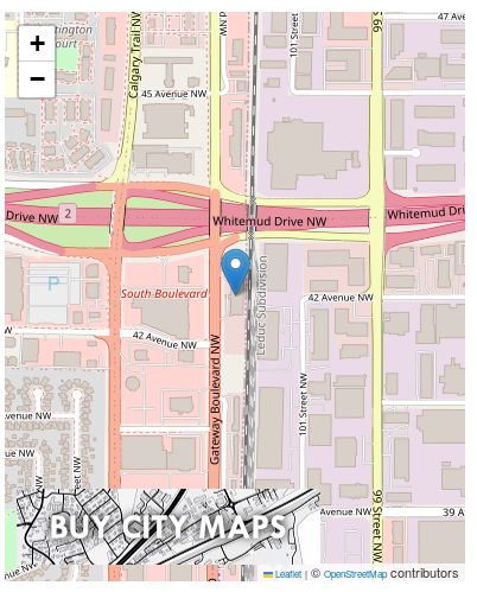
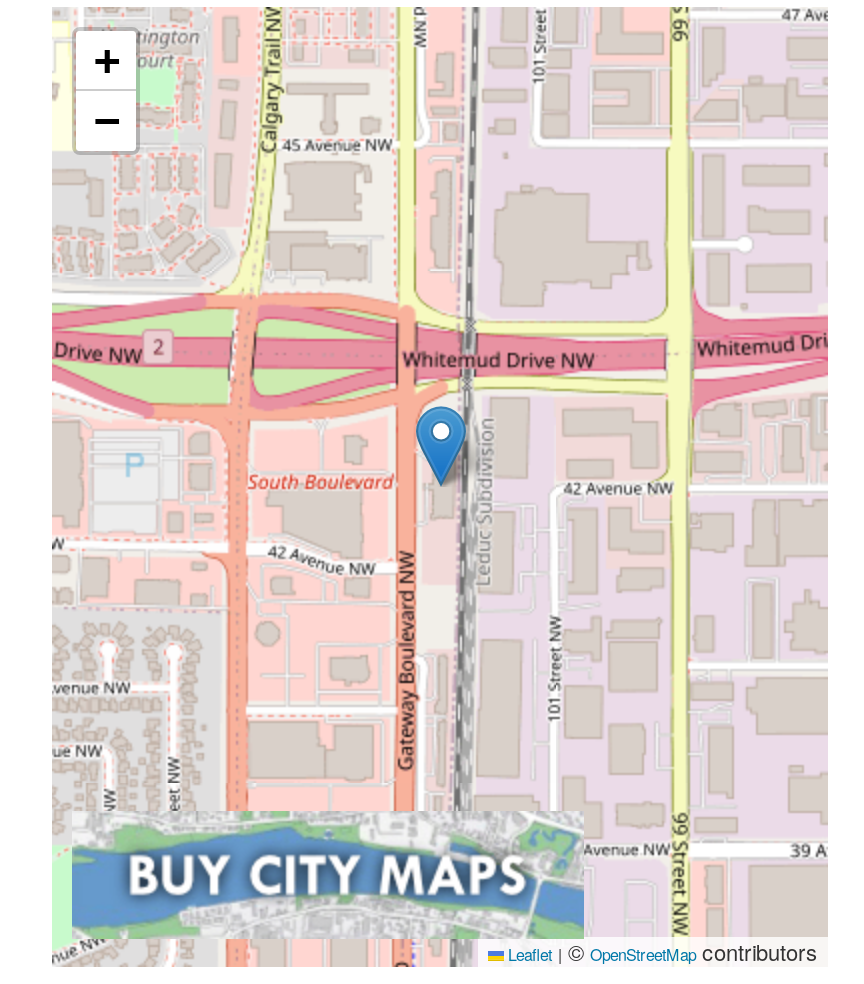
- [image]
+ [image]
